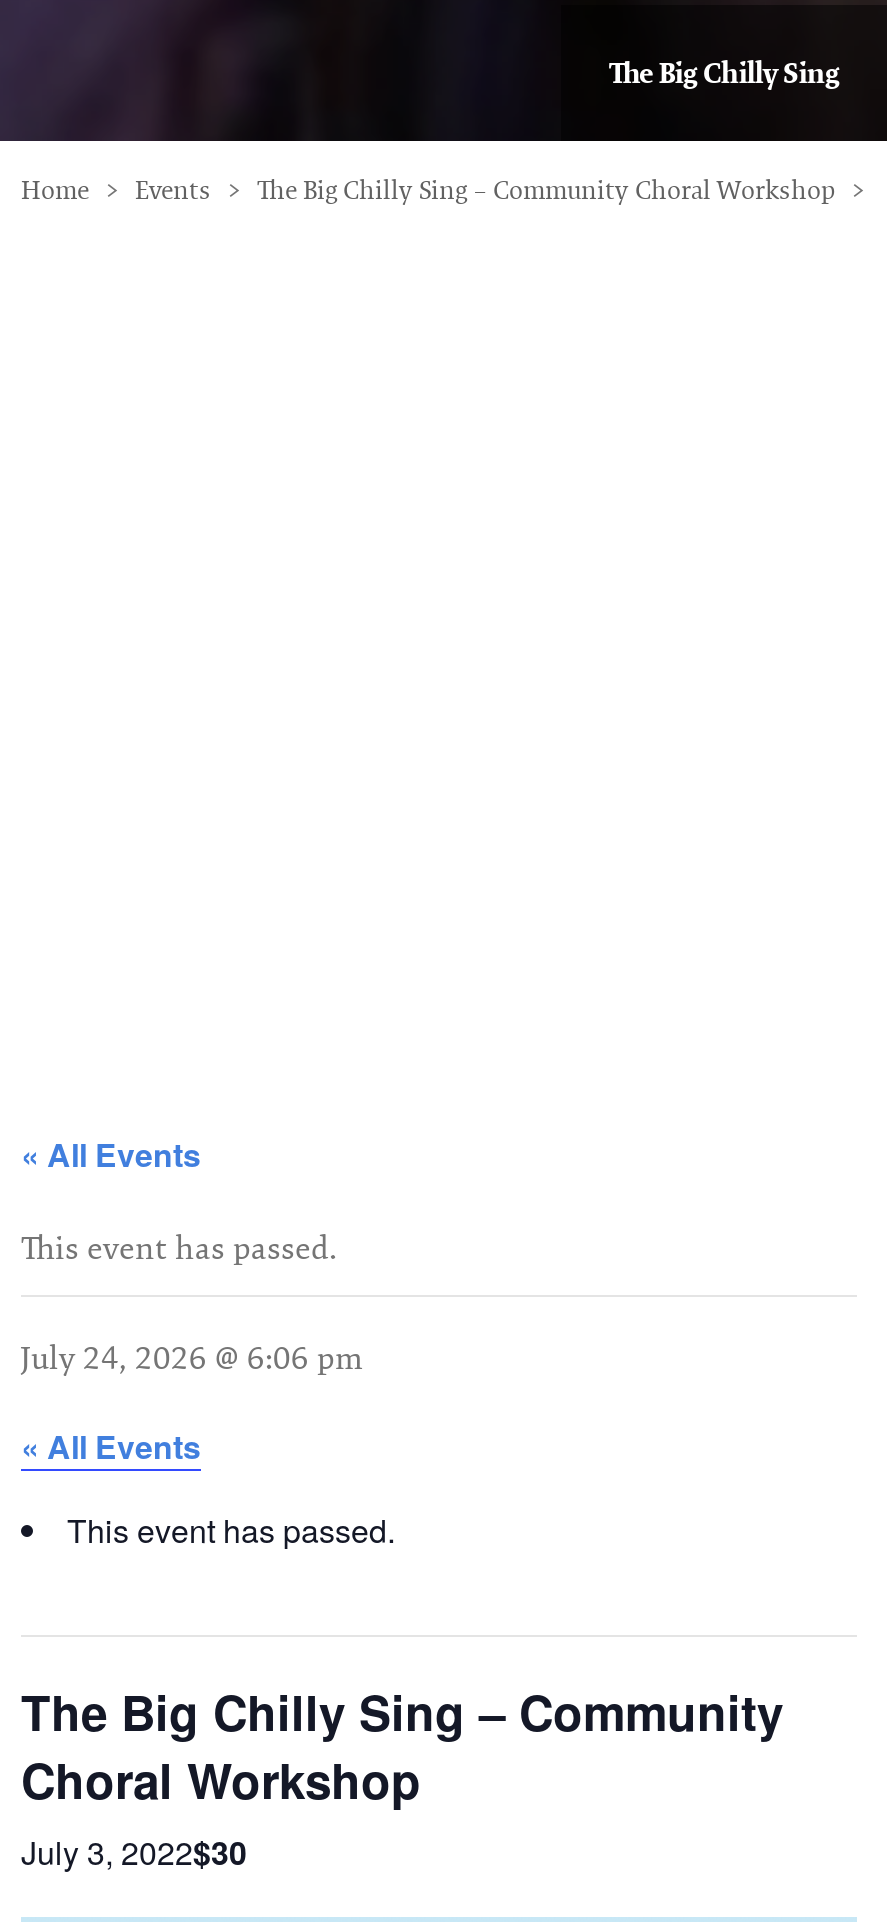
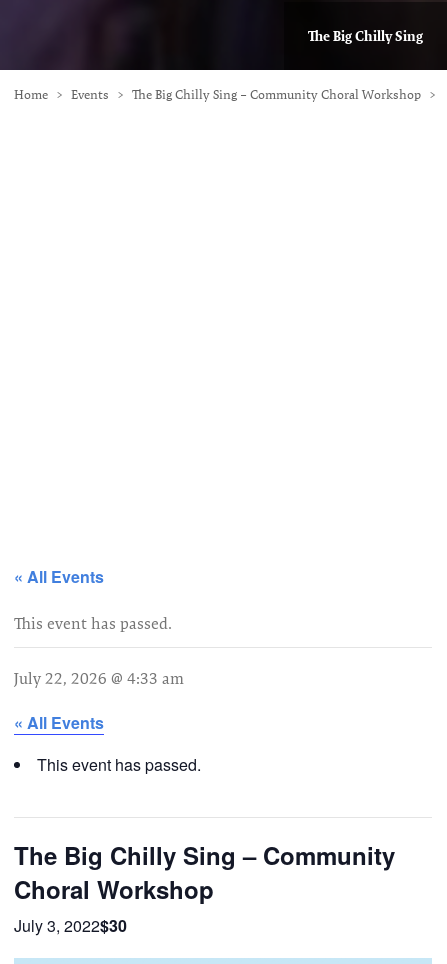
- July 24, 2026 @ 6:06 pm
+ July 22, 2026 @ 4:33 am
